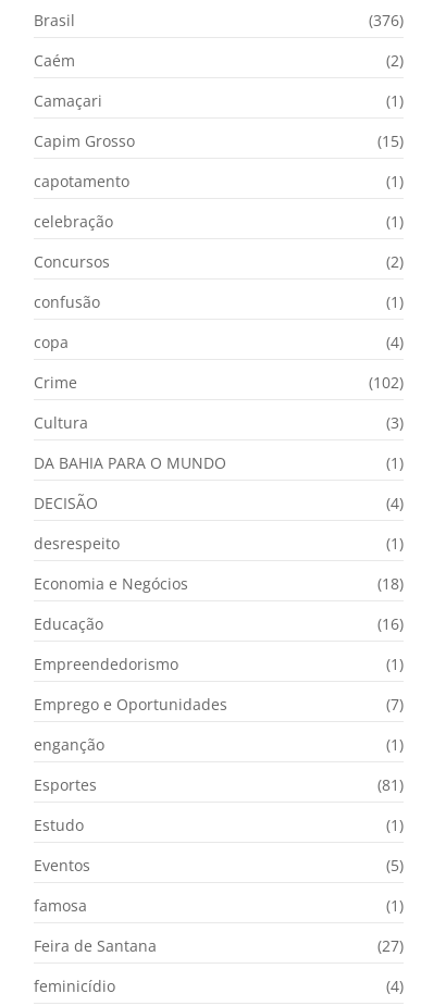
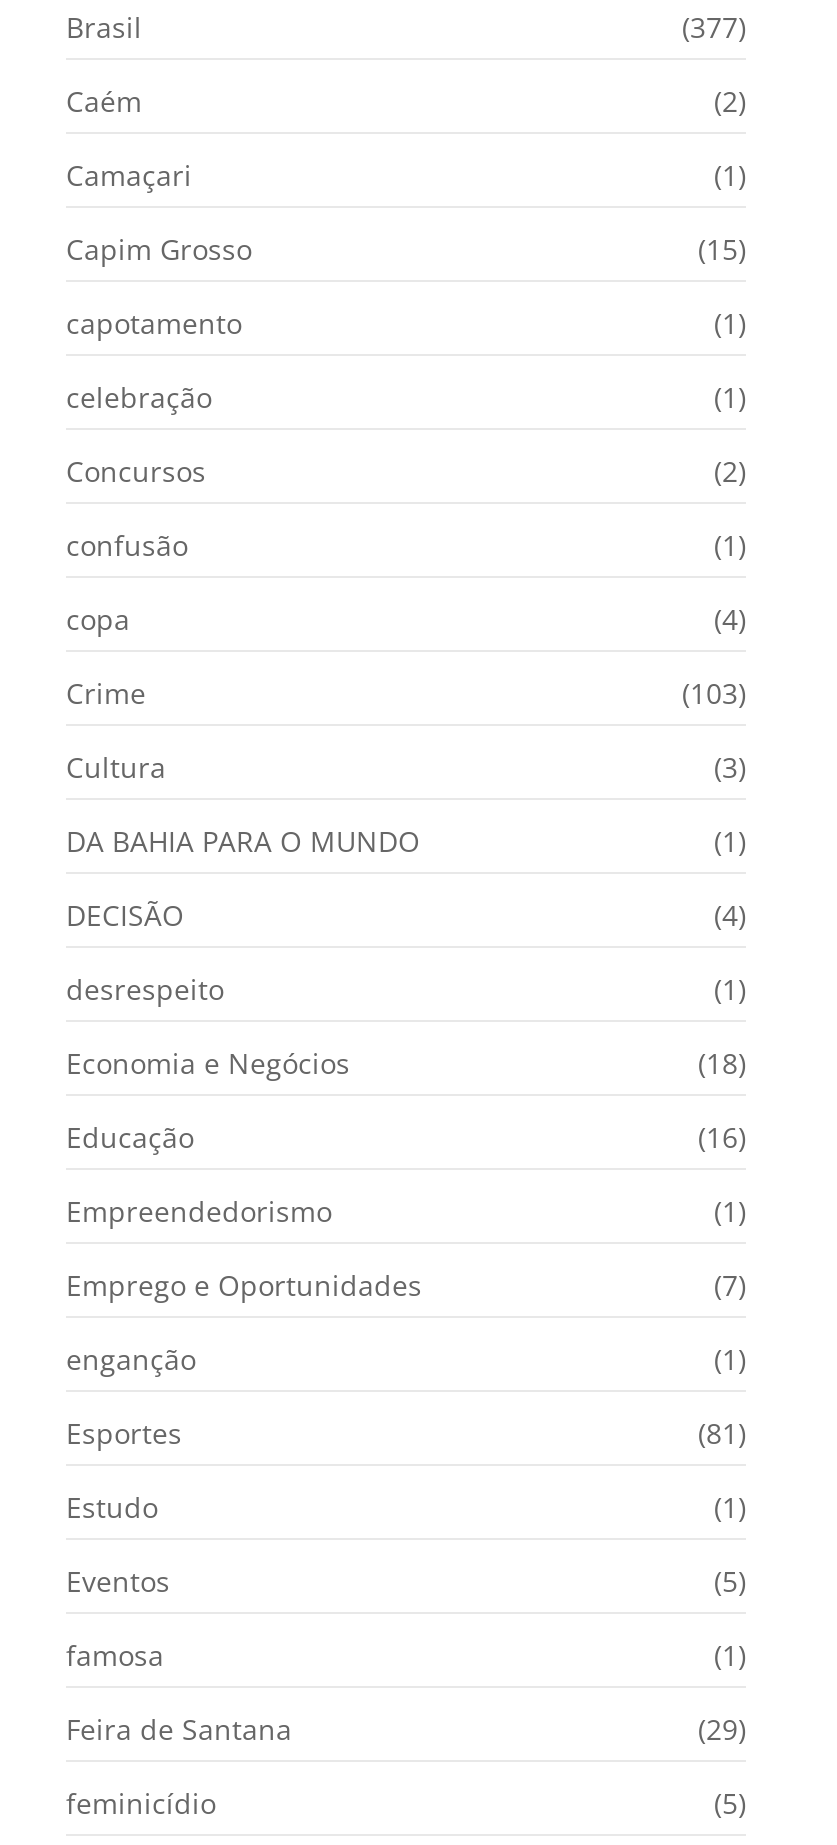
- (376)
+ (377)

- (102)
+ (103)

- (27)
+ (29)

- (4)
+ (5)
